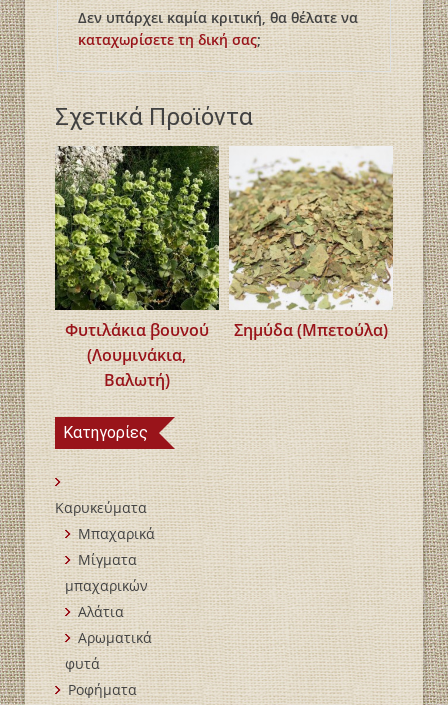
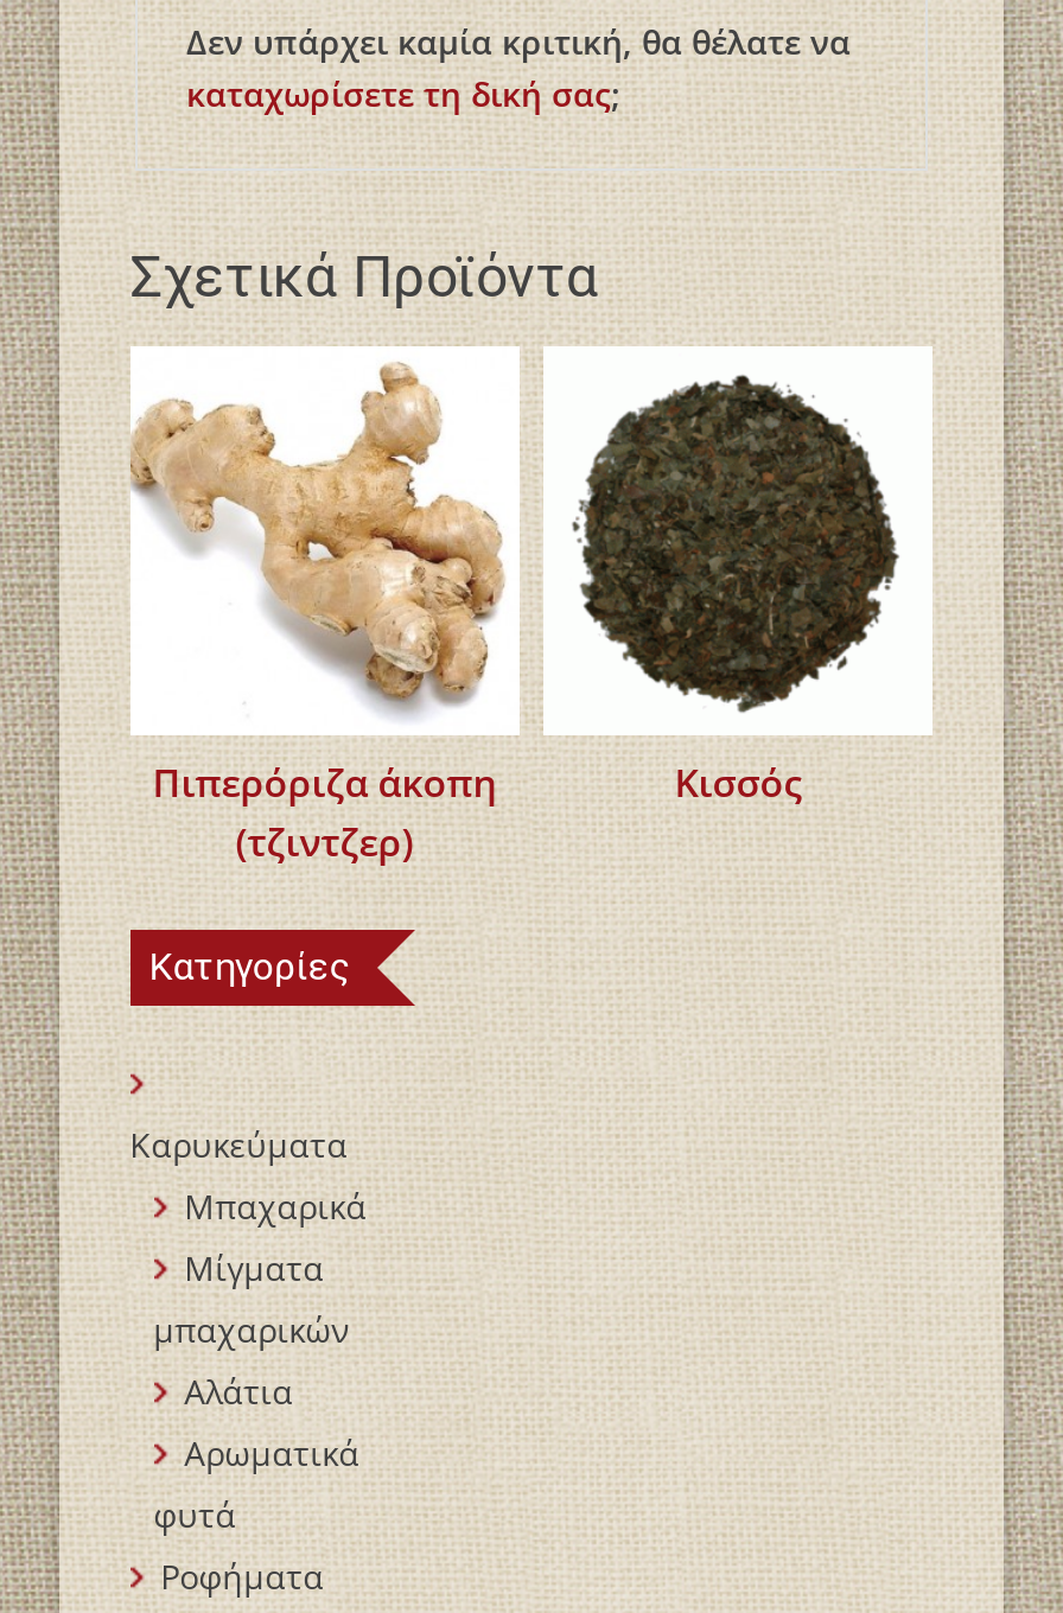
- [image]
- Φυτιλάκια βουνού
- (Λουμινάκια,
- Βαλωτή)
+ [image]
+ Πιπερόριζα άκοπη
+ (τζιντζερ)

- [image]
- Σημύδα (Μπετούλα)
+ [image]
+ Κισσός
